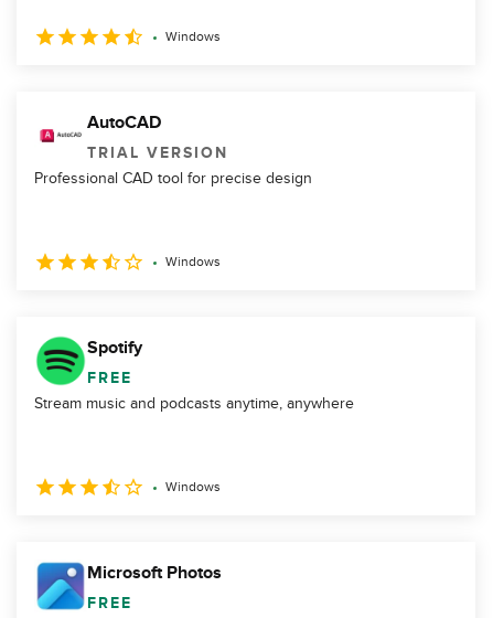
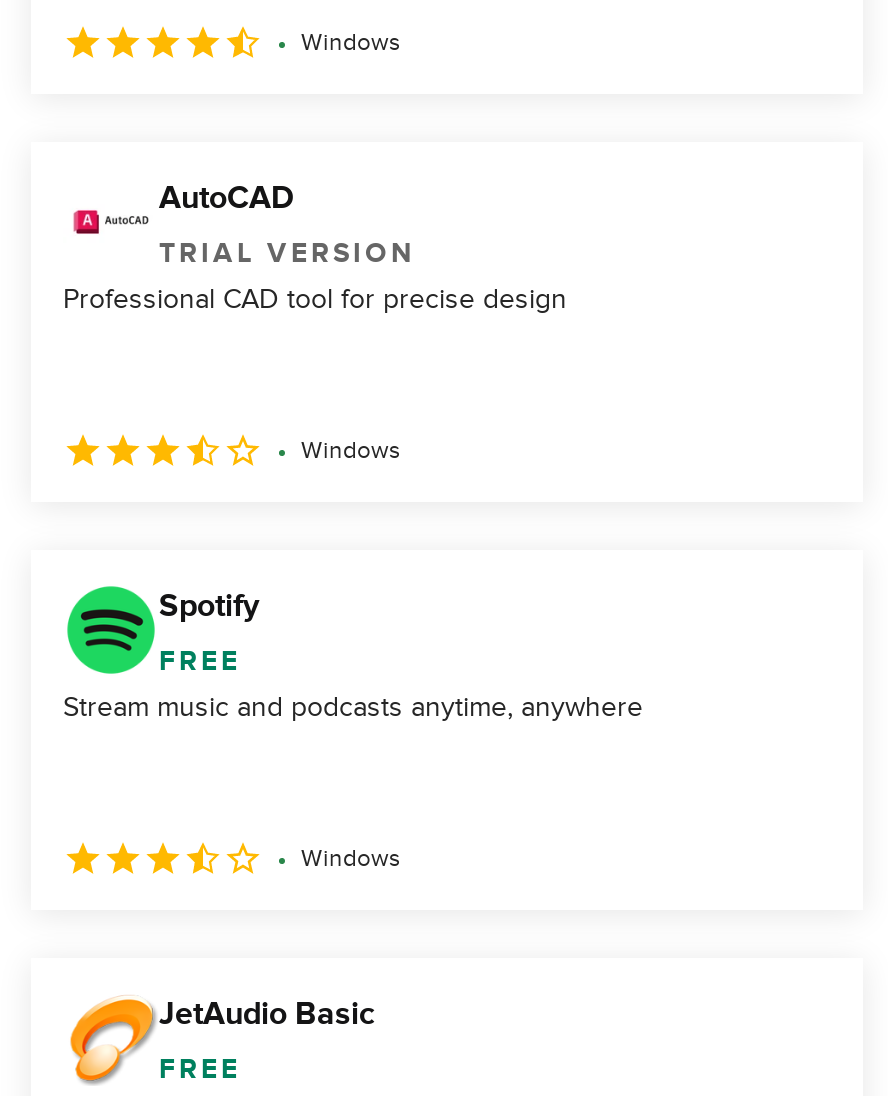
- [image]
- Microsoft Photos
+ [image]
+ JetAudio Basic
